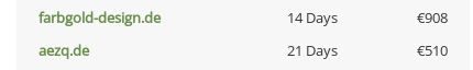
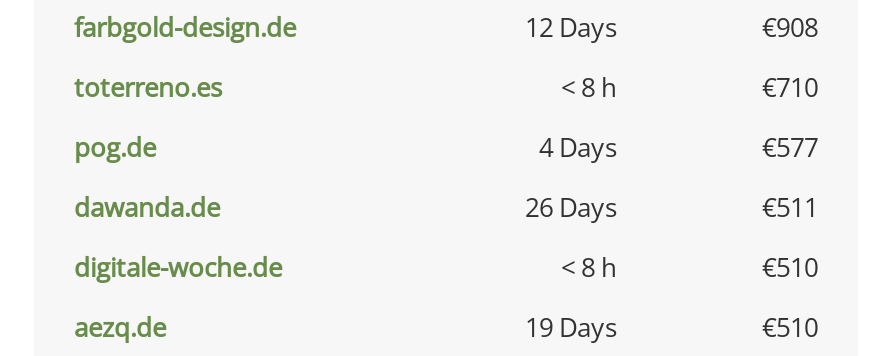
- 14 Days
+ 12 Days

+ toterreno.es
+ < 8 h
+ €710
+ pog.de
+ 4 Days
+ €577
+ dawanda.de
+ 26 Days
+ €511
+ digitale-woche.de
+ < 8 h
+ €510

- 21 Days
+ 19 Days
